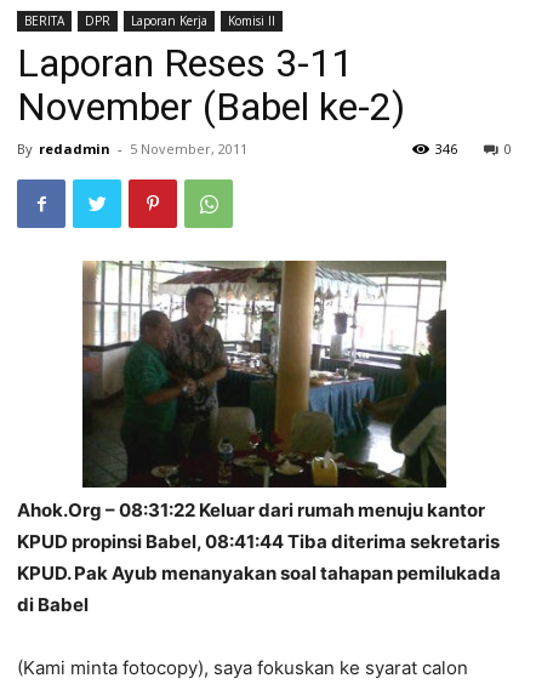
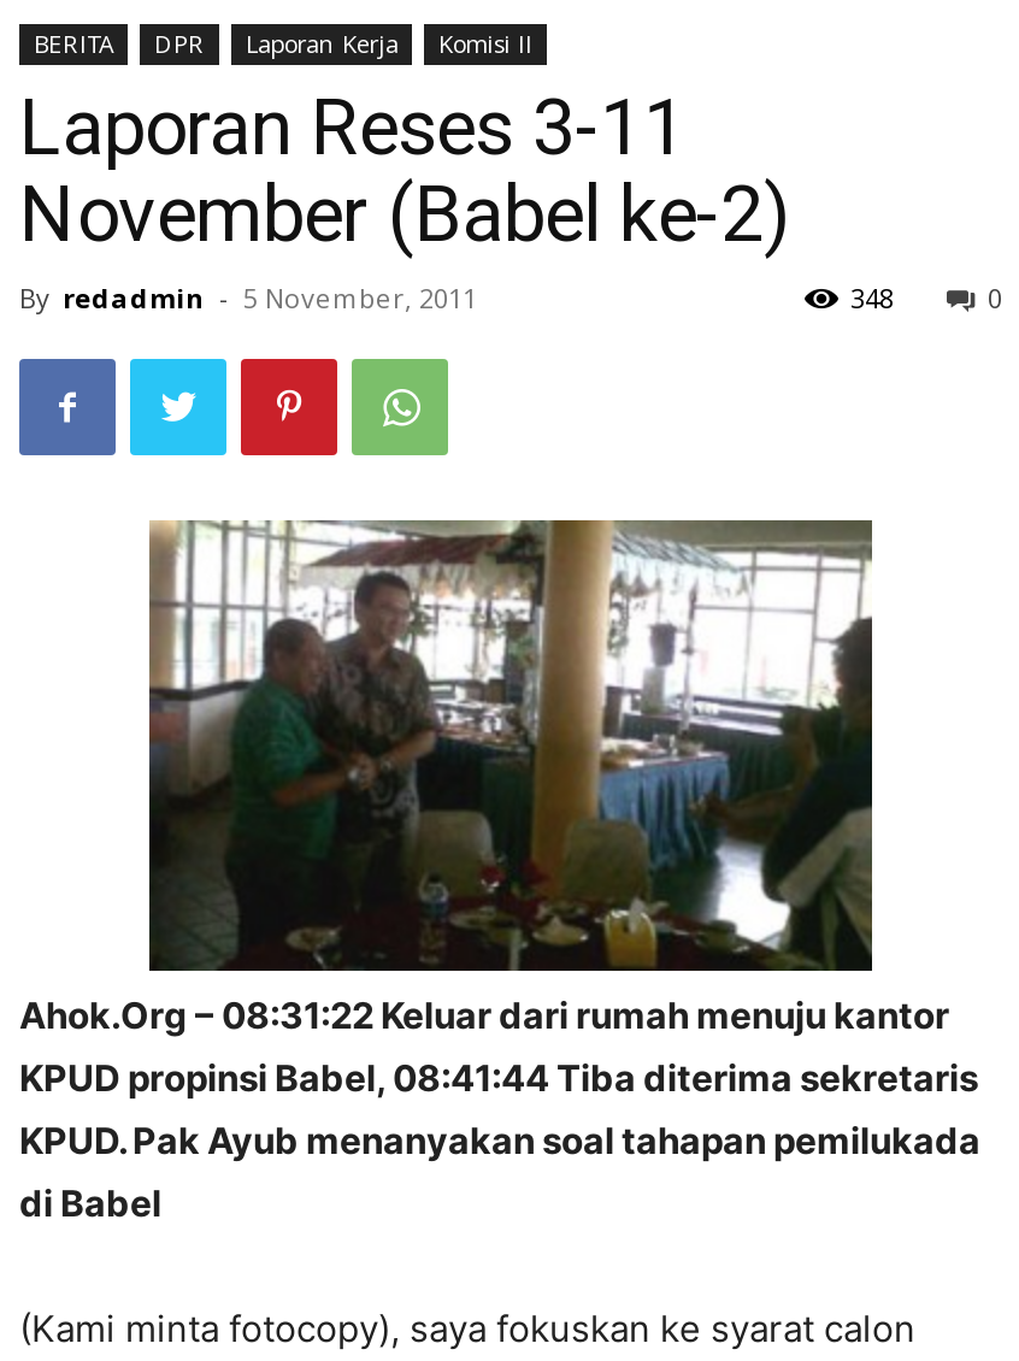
- 346
+ 348
